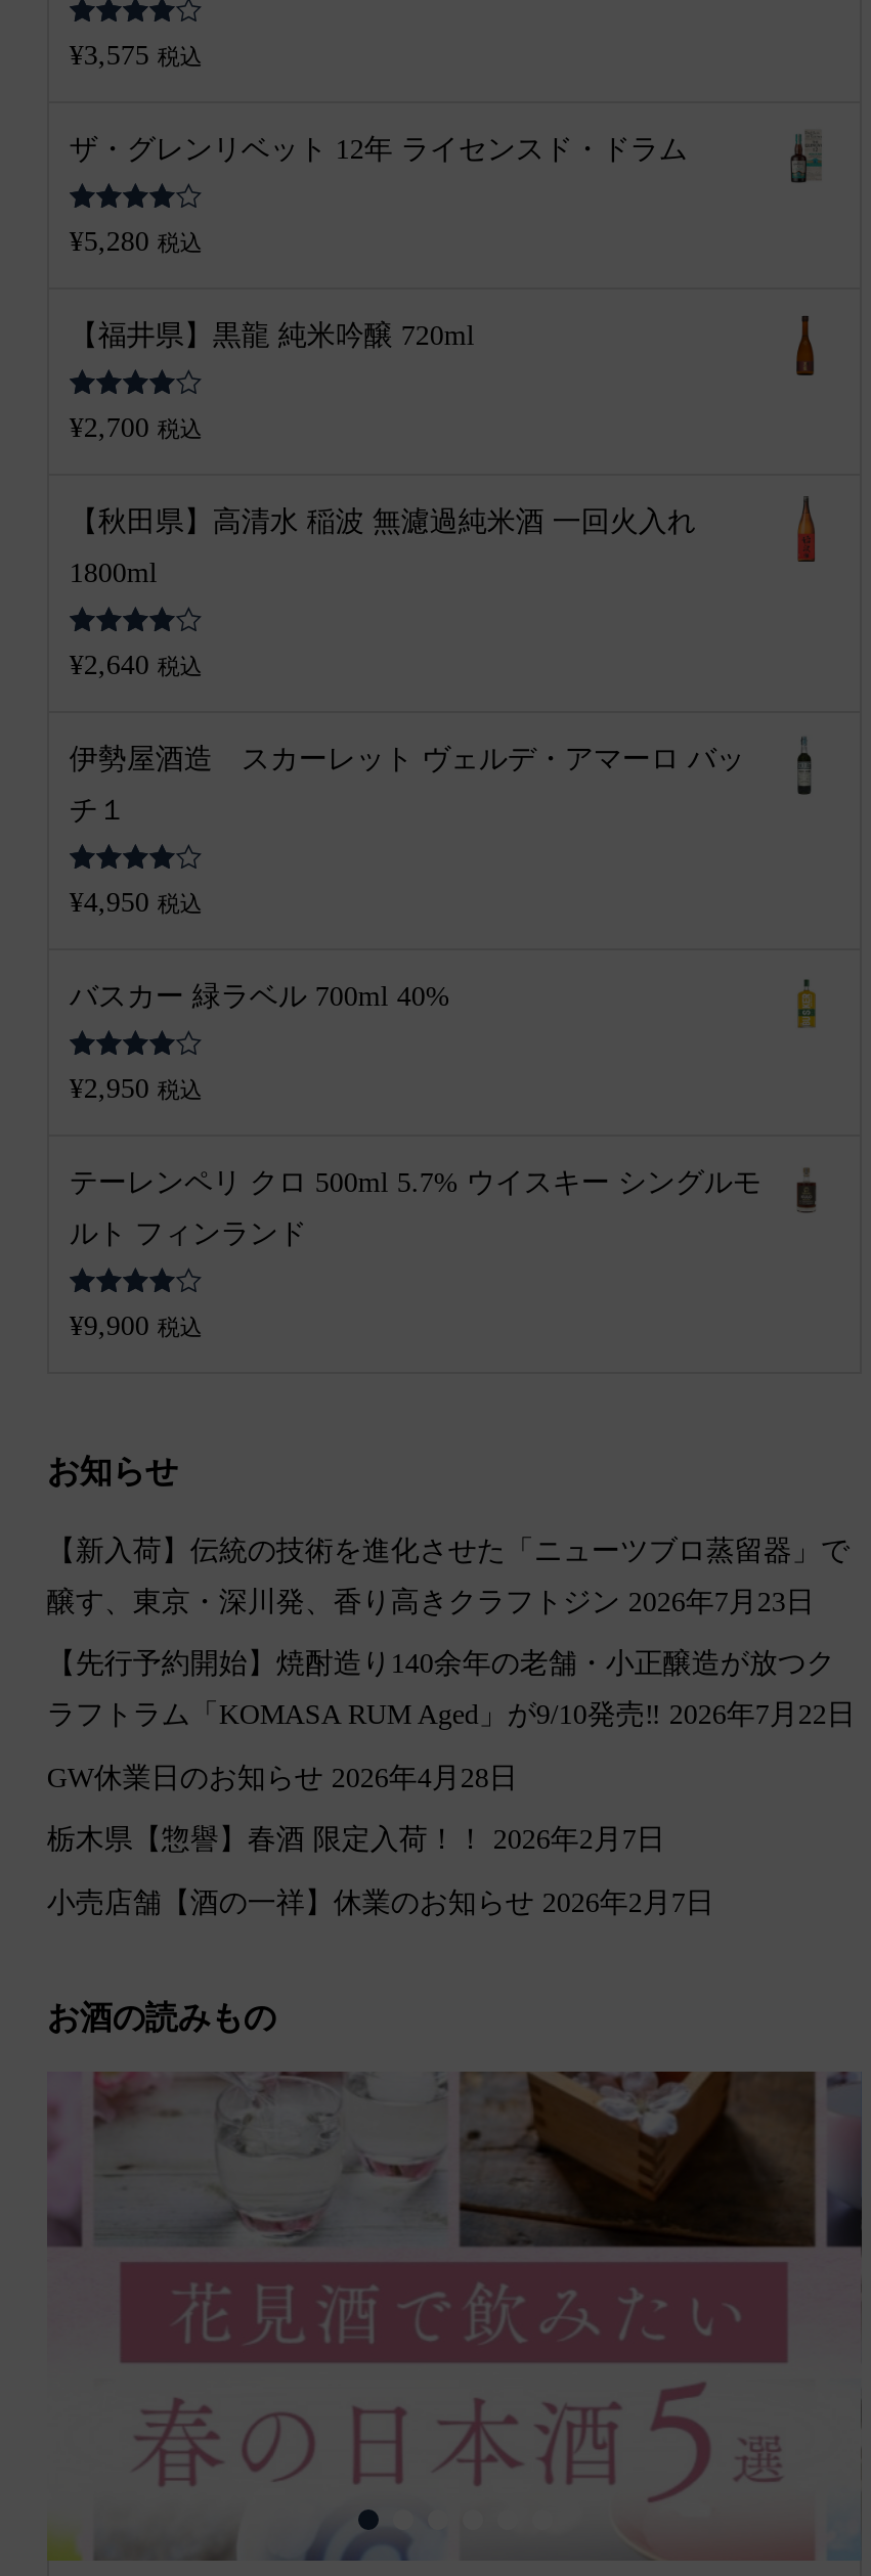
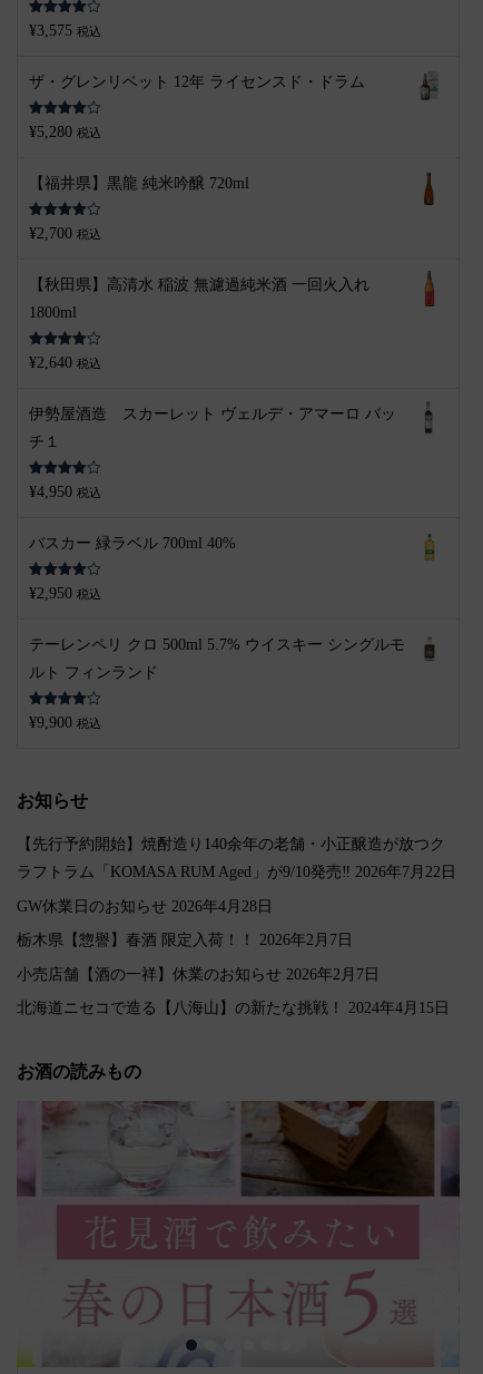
- 【新入荷】伝統の技術を進化させた「ニューツブロ蒸留器」で
- 醸す、東京・深川発、香り高きクラフトジン 2026年7月23日

moved up: 【先行予約開始】焼酎造り140余年の老舗・小正醸造が放つク | GW休業日のお知らせ 2026年4月28日 | 栃木県【惣譽】春酒 限定入荷！！ 2026年2月7日 | 小売店舗【酒の一祥】休業のお知らせ 2026年2月7日

+ 北海道ニセコで造る【八海山】の新たな挑戦！ 2024年4月15日
